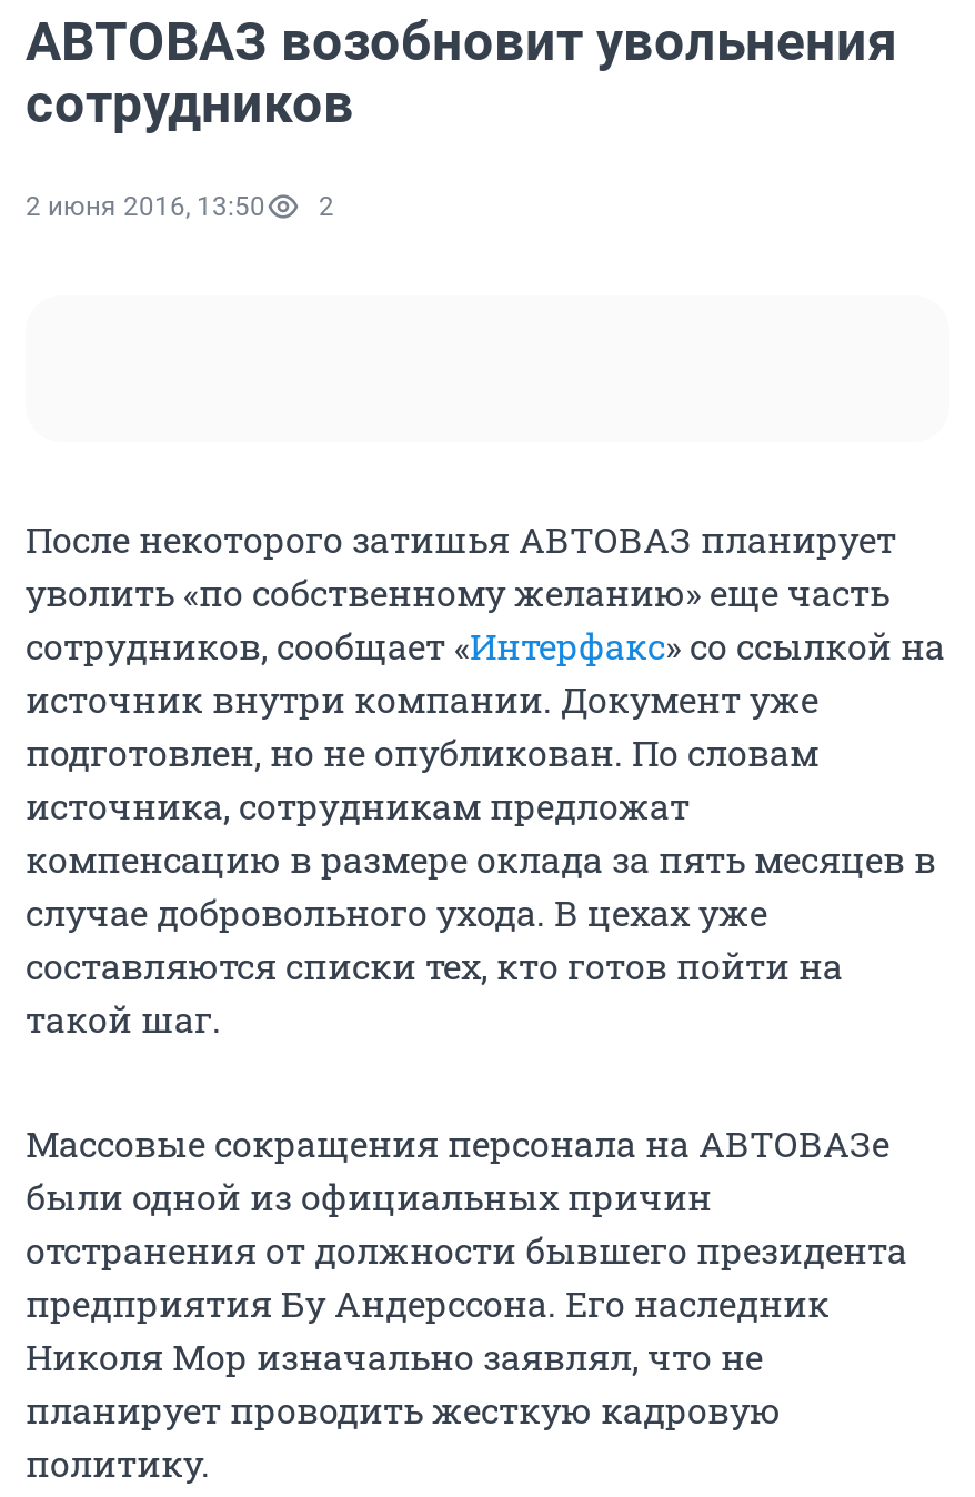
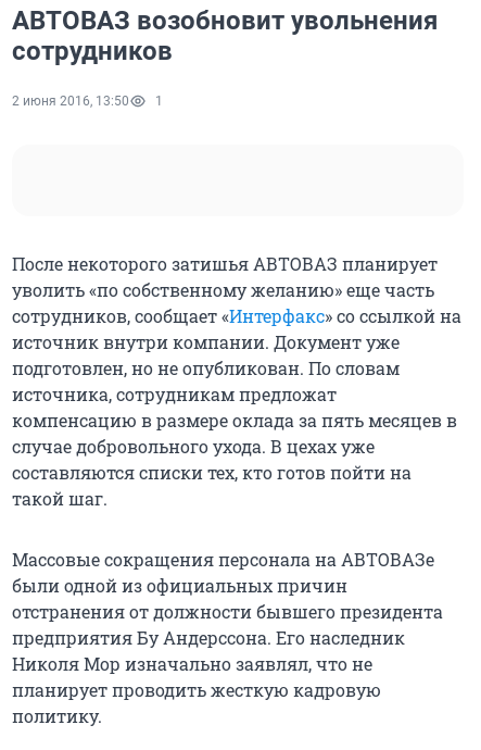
- 2 июня 2016, 13:50 2
+ 2 июня 2016, 13:50 1
